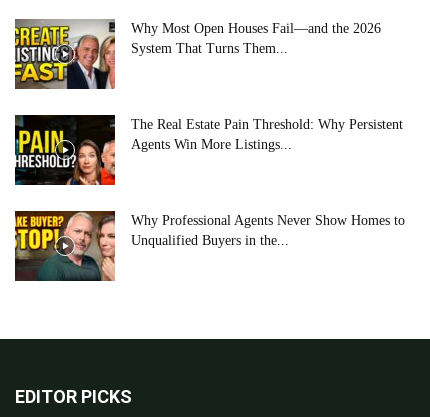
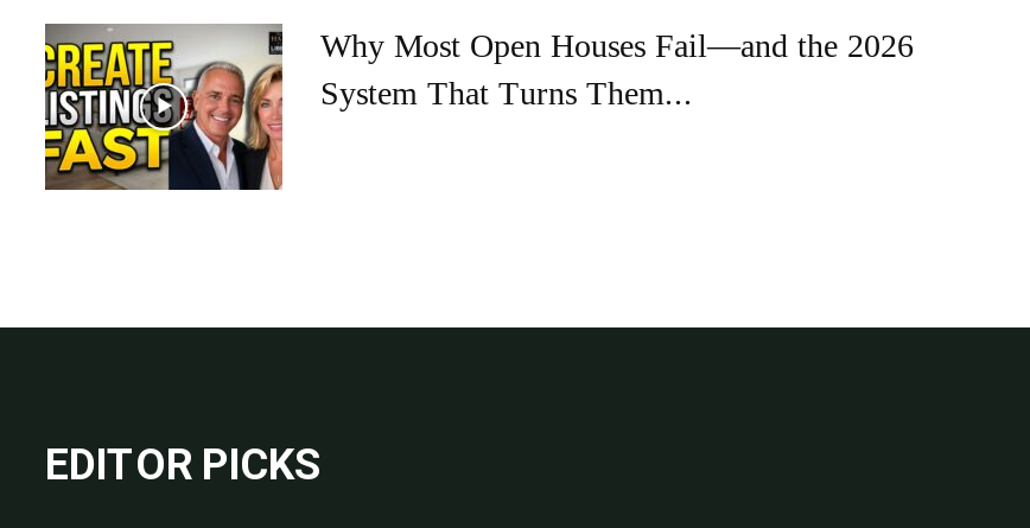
- [image]
- The Real Estate Pain Threshold: Why Persistent
- Agents Win More Listings...

- [image]
- Why Professional Agents Never Show Homes to
- Unqualified Buyers in the...
